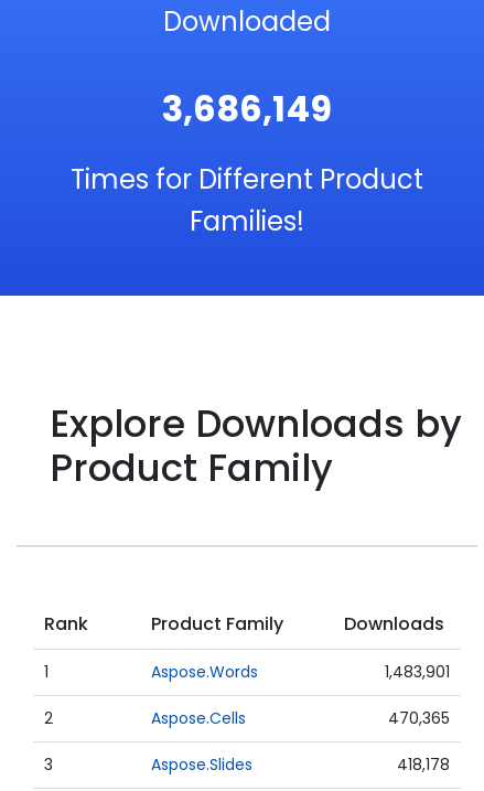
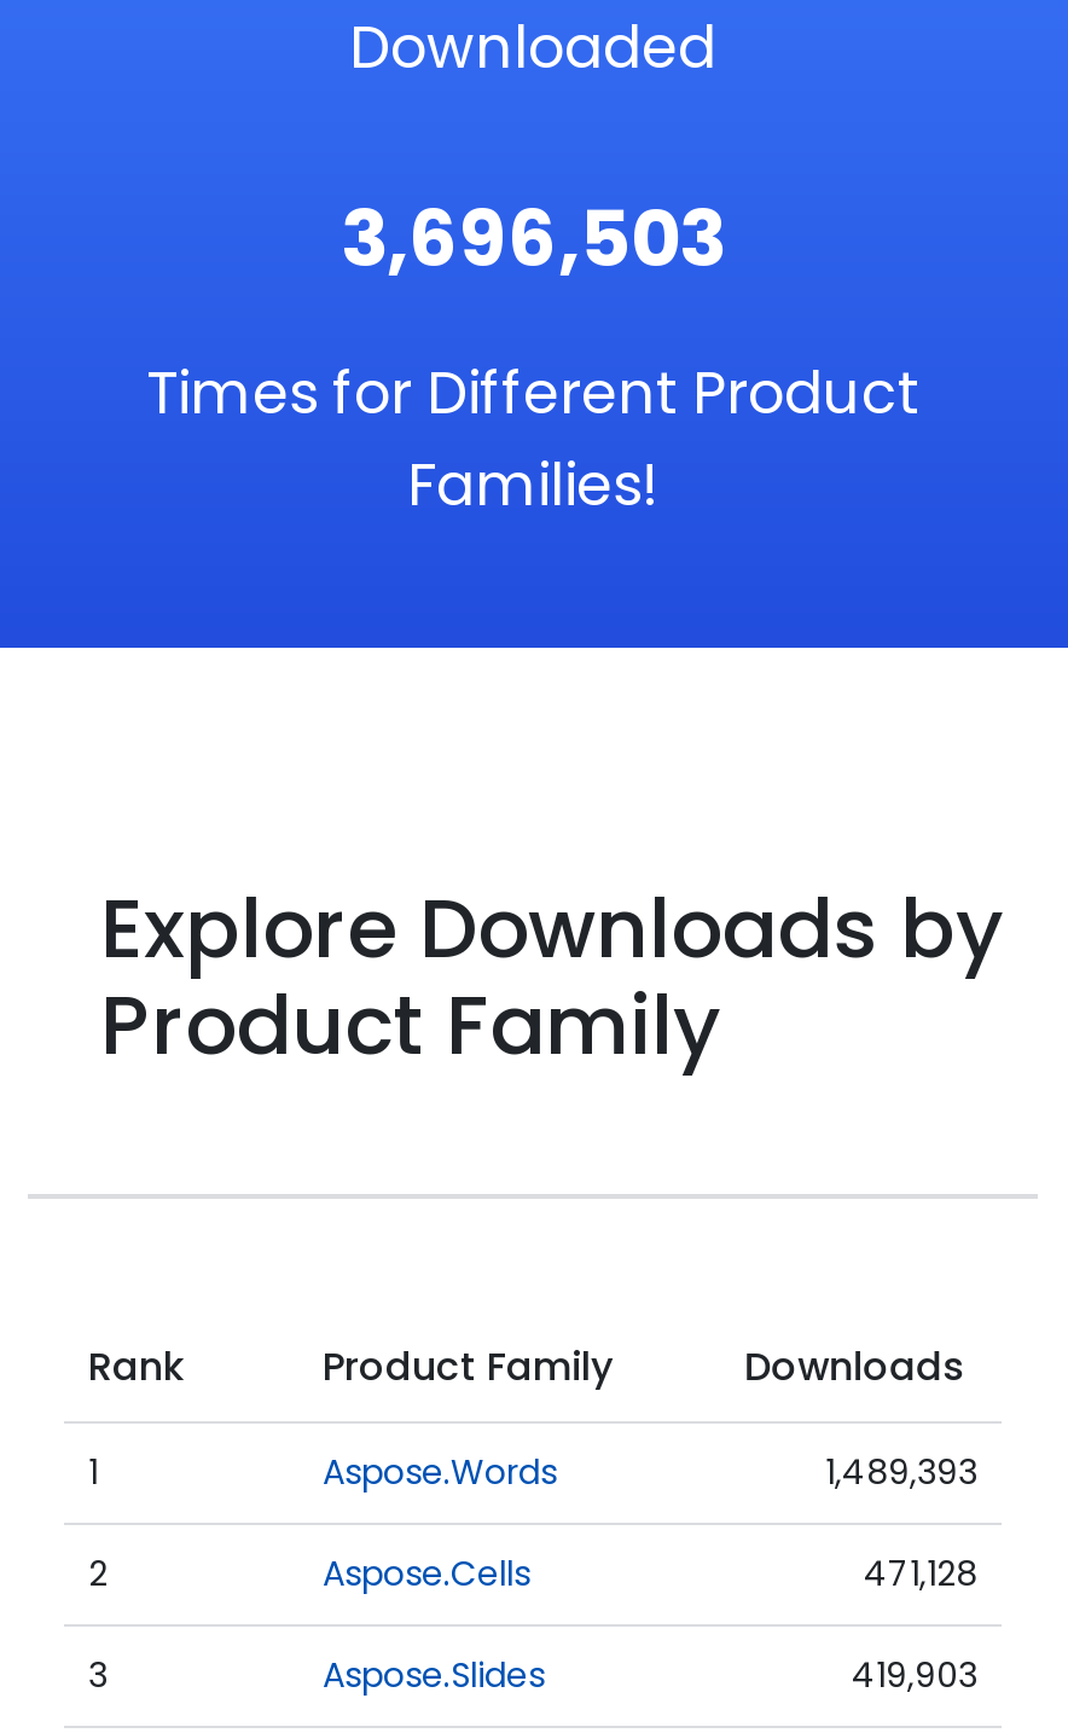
- 3,686,149
+ 3,696,503

- 1,483,901
+ 1,489,393

- 470,365
+ 471,128

- 418,178
+ 419,903
